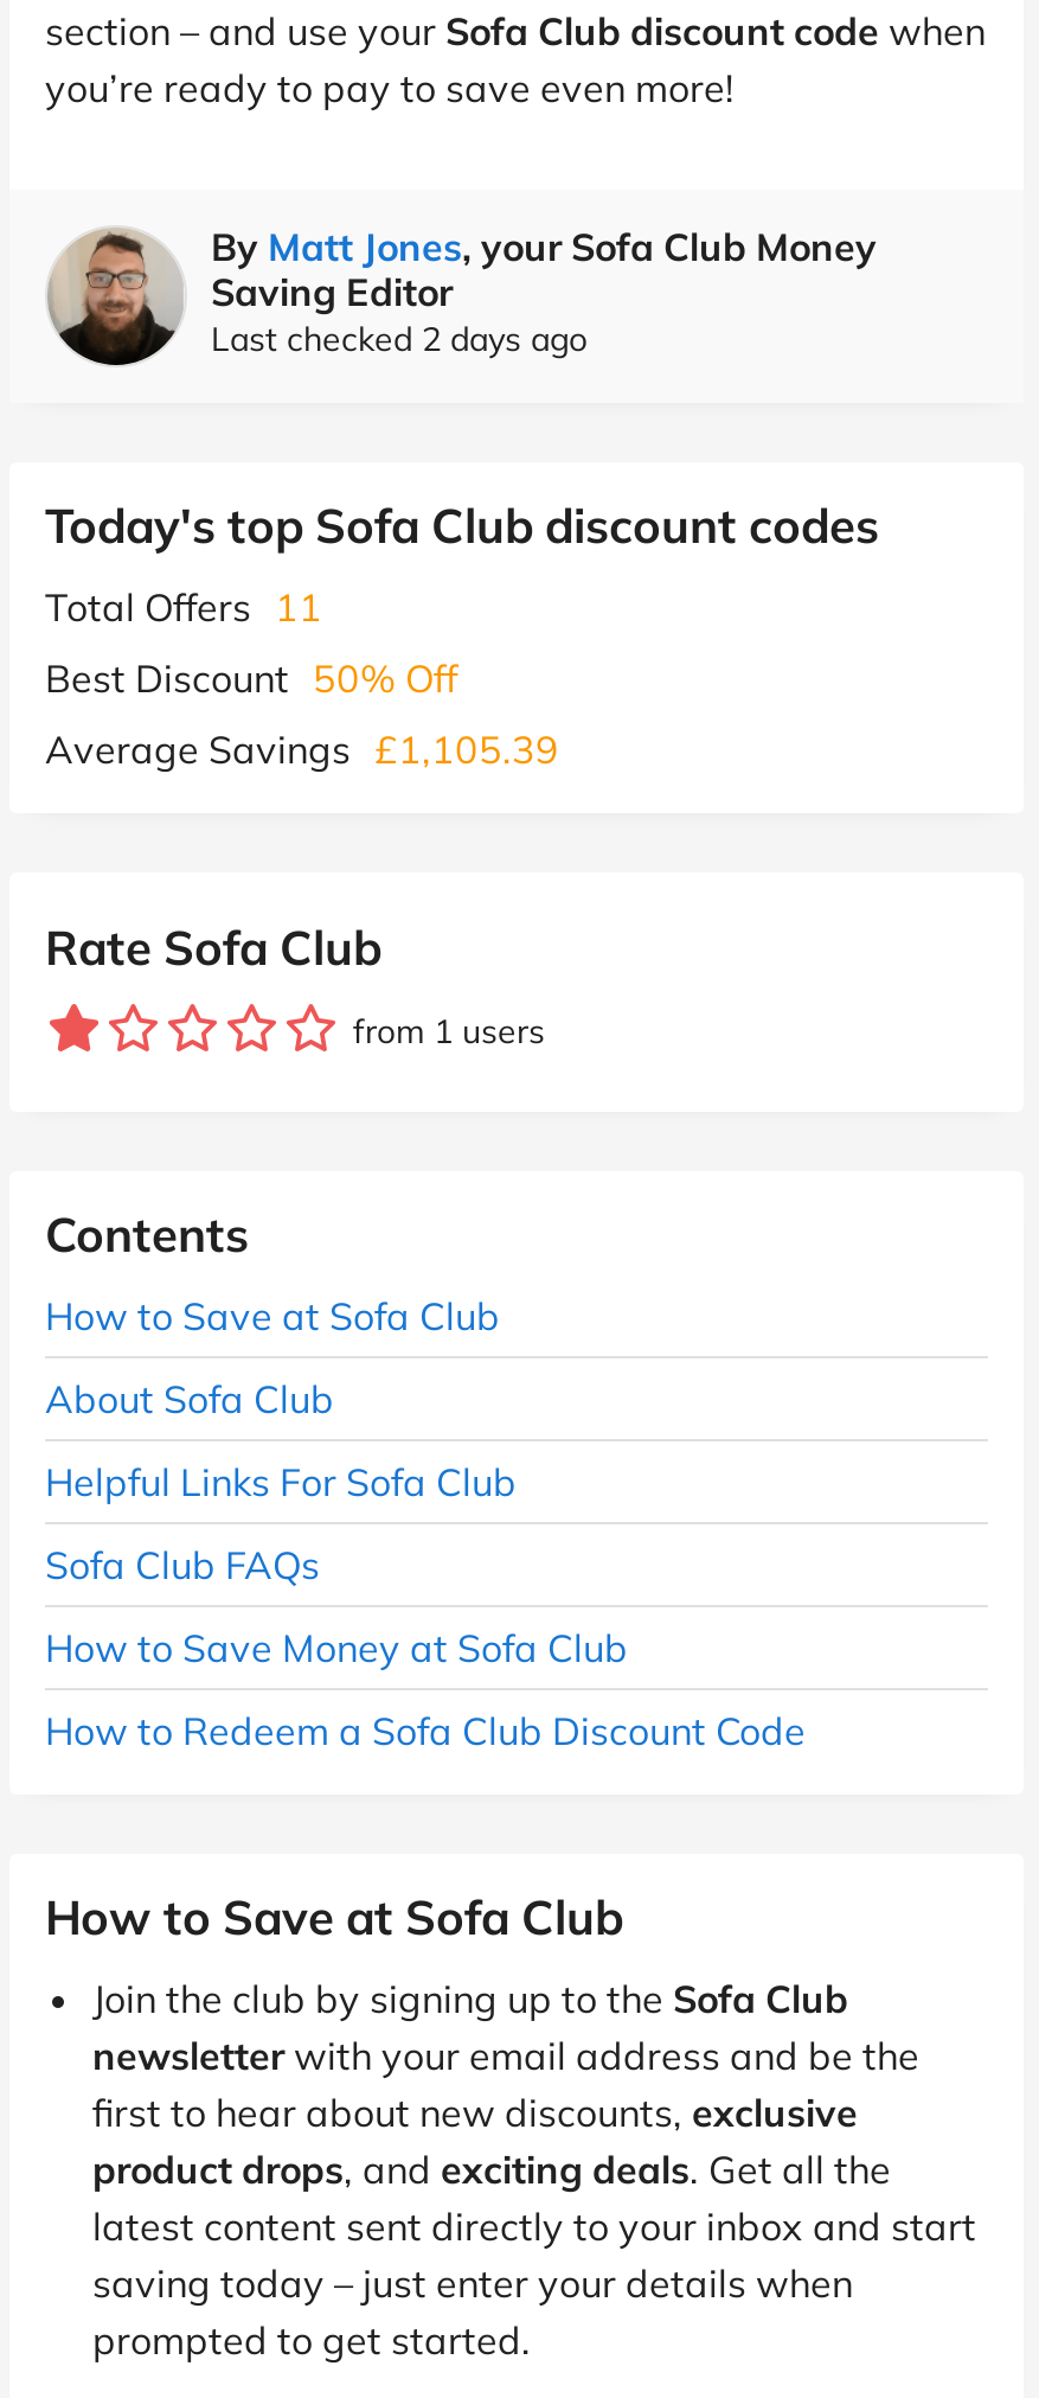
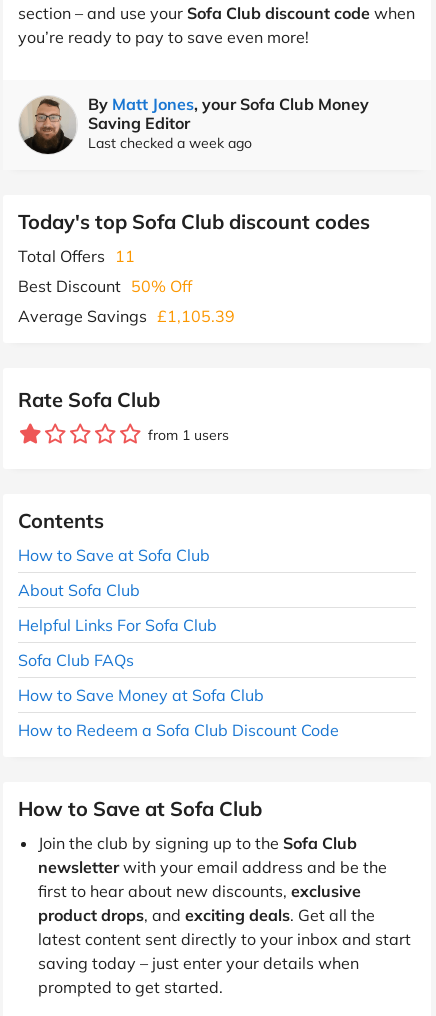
- Last checked 2 days ago
+ Last checked a week ago
